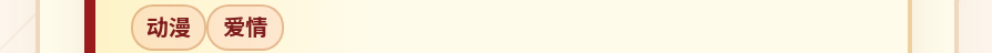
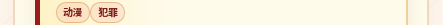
- 爱情
+ 犯罪
